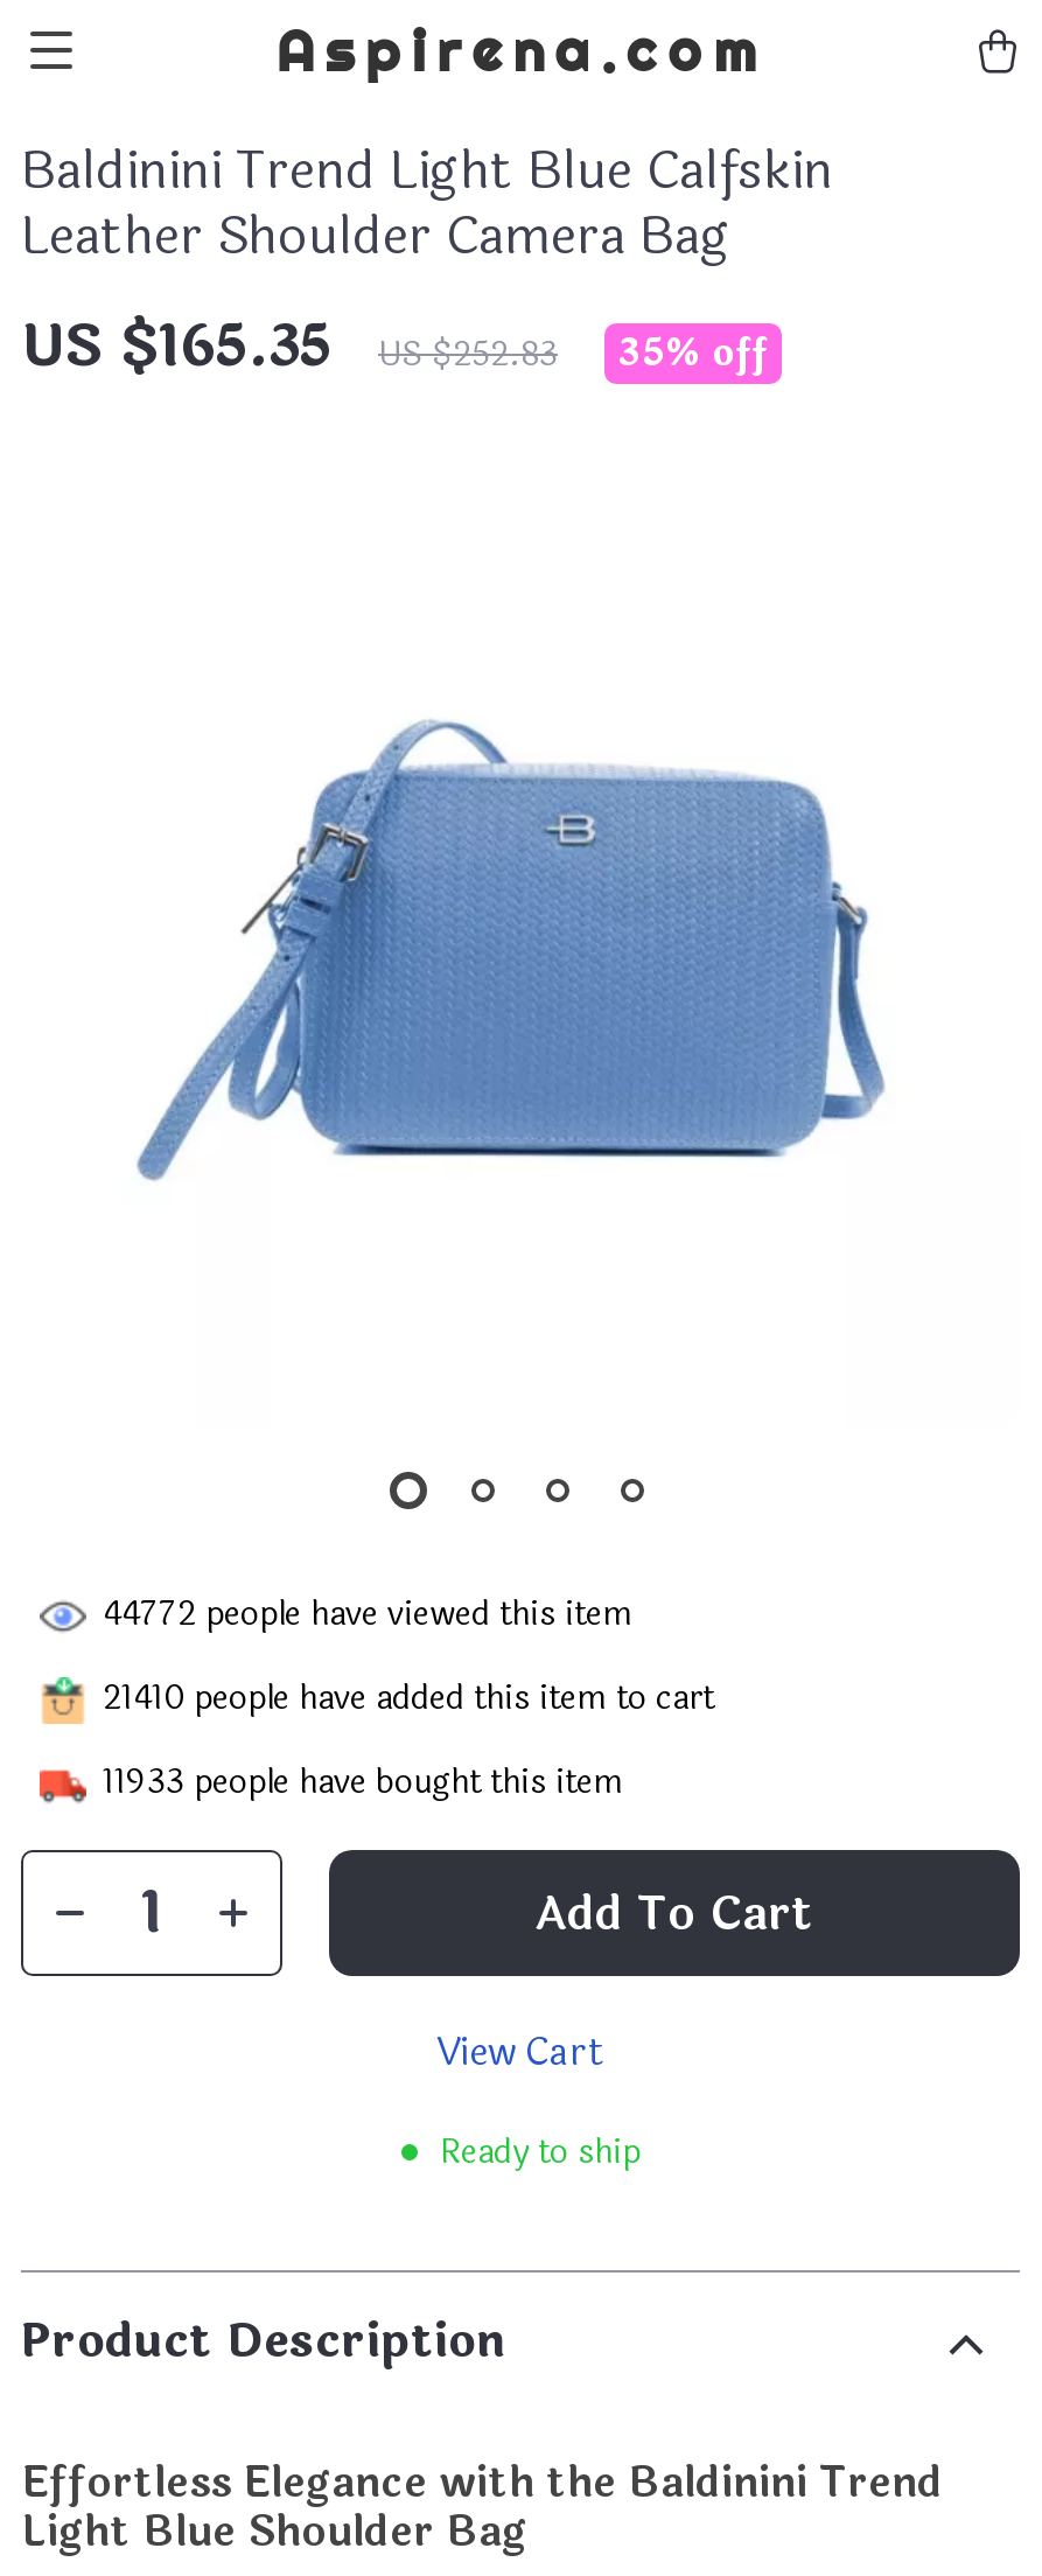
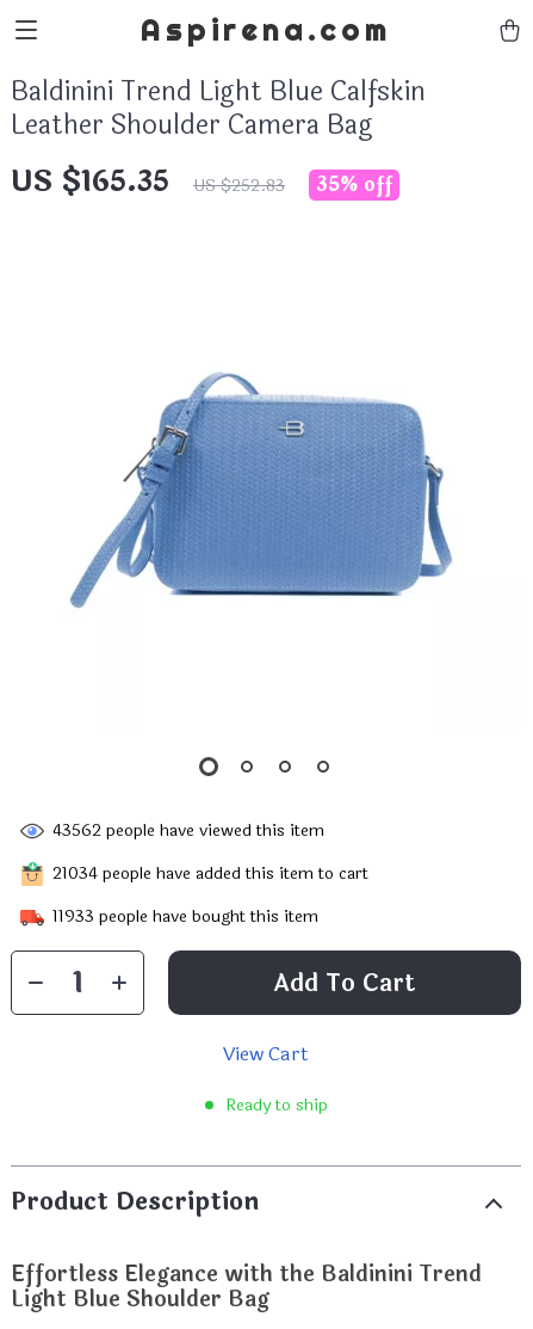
- 44772 people have viewed this item
+ 43562 people have viewed this item

- 21410 people have added this item to cart
+ 21034 people have added this item to cart
